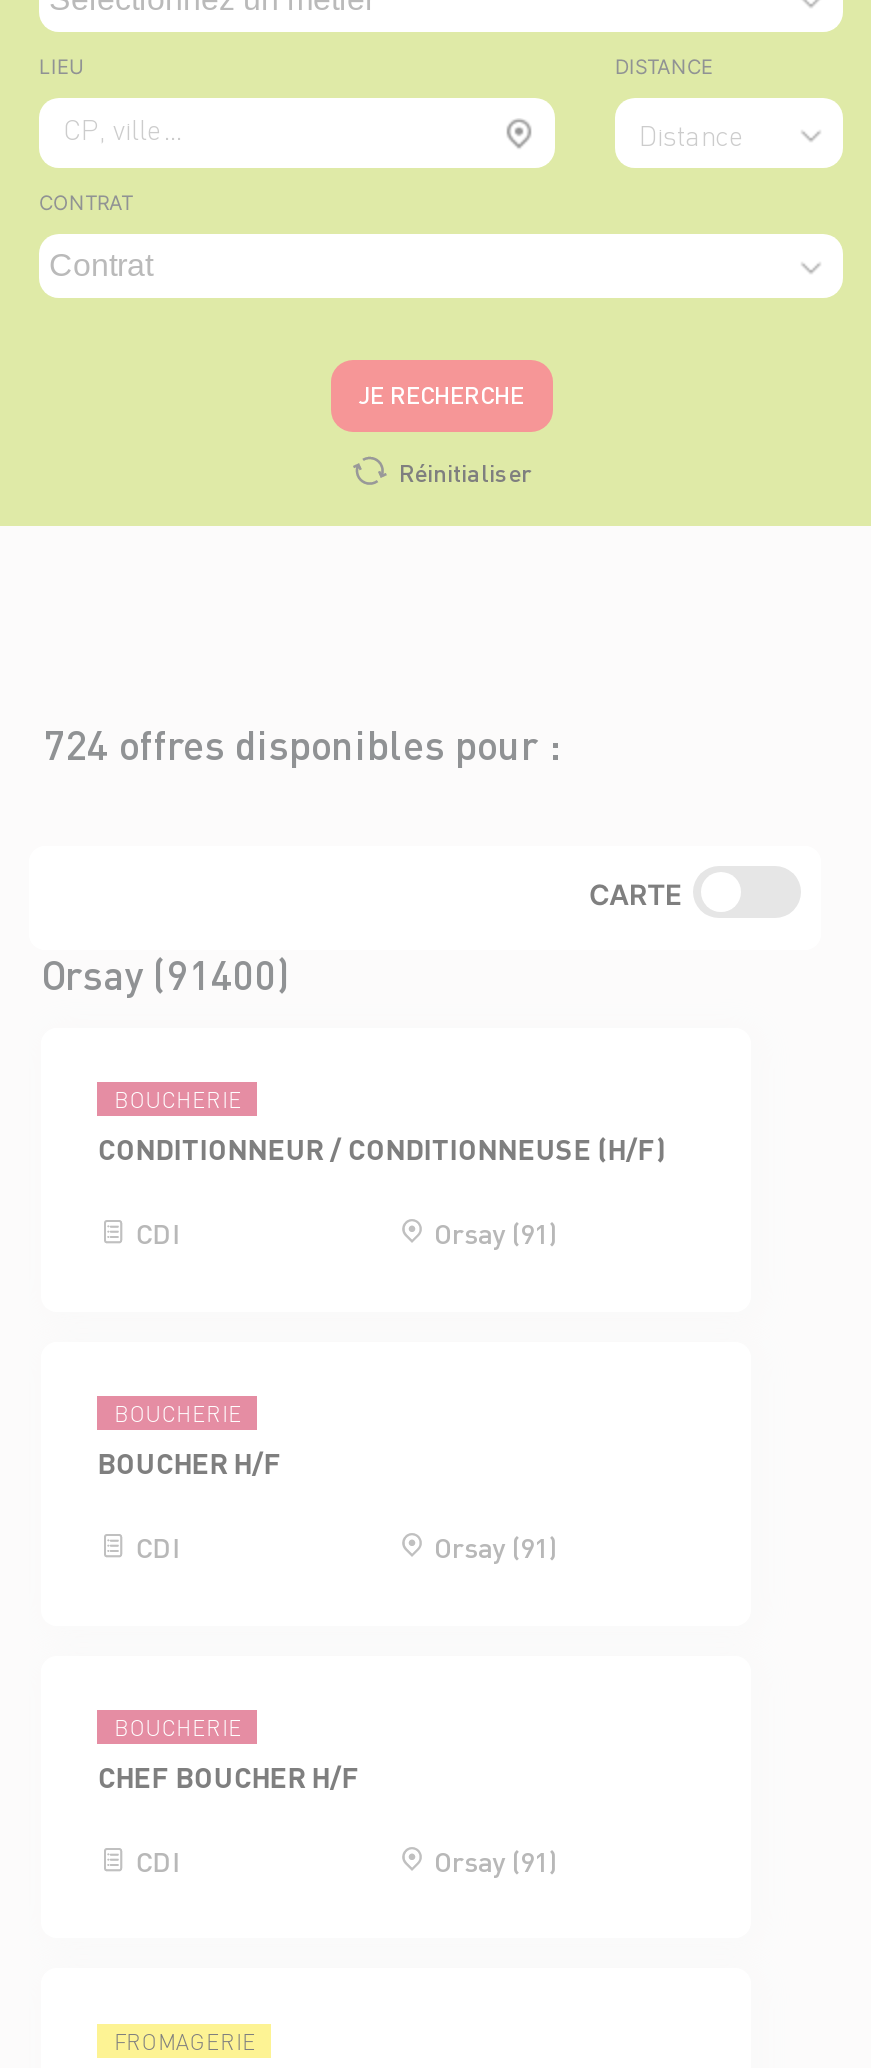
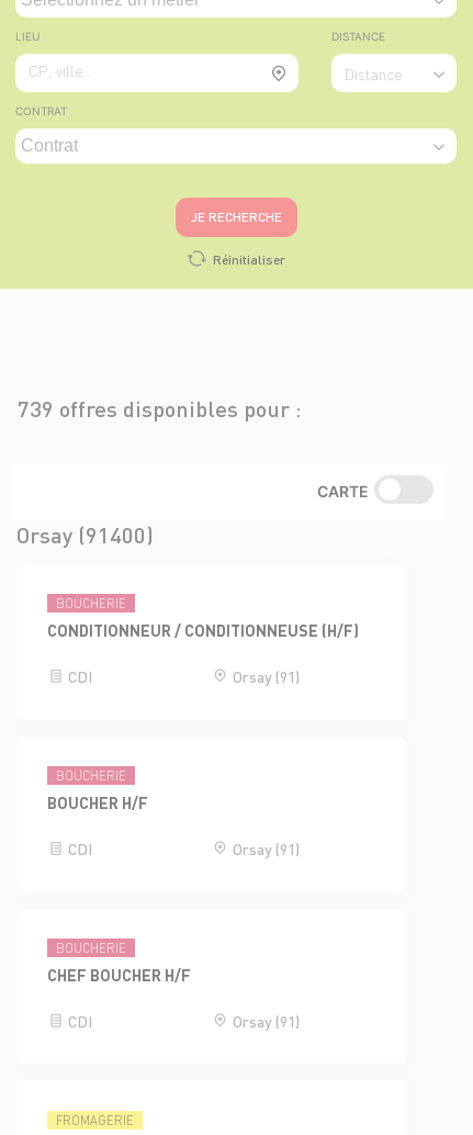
- 724 offres disponibles pour :
+ 739 offres disponibles pour :
